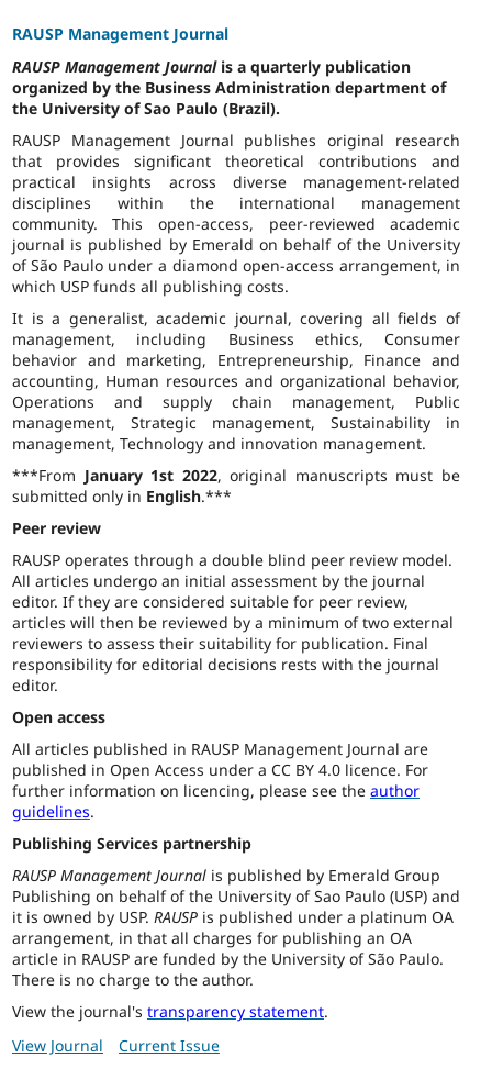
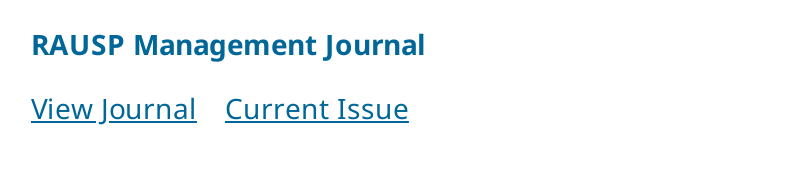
- RAUSP Management Journal is a quarterly publication
- organized by the Business Administration department of
- the University of Sao Paulo (Brazil).
- RAUSP Management Journal publishes original research
- that provides significant theoretical contributions and
- practical insights across diverse management-related
- disciplines within the international management
- community. This open-access, peer-reviewed academic
- journal is published by Emerald on behalf of the University
- of São Paulo under a diamond open-access arrangement, in
- which USP funds all publishing costs.
- It is a generalist, academic journal, covering all fields of
- management, including Business ethics, Consumer
- behavior and marketing, Entrepreneurship, Finance and
- accounting, Human resources and organizational behavior,
- Operations and supply chain management, Public
- management, Strategic management, Sustainability in
- management, Technology and innovation management.
- ***From January 1st 2022, original manuscripts must be
- submitted only in English.***
- Peer review
- RAUSP operates through a double blind peer review model.
- All articles undergo an initial assessment by the journal
- editor. If they are considered suitable for peer review,
- articles will then be reviewed by a minimum of two external
- reviewers to assess their suitability for publication. Final
- responsibility for editorial decisions rests with the journal
- editor.
- Open access
- All articles published in RAUSP Management Journal are
- published in Open Access under a CC BY 4.0 licence. For
- further information on licencing, please see the author
- guidelines.
- Publishing Services partnership
- RAUSP Management Journal is published by Emerald Group
- Publishing on behalf of the University of Sao Paulo (USP) and
- it is owned by USP. RAUSP is published under a platinum OA
- arrangement, in that all charges for publishing an OA
- article in RAUSP are funded by the University of São Paulo.
- There is no charge to the author.
- View the journal's transparency statement.
